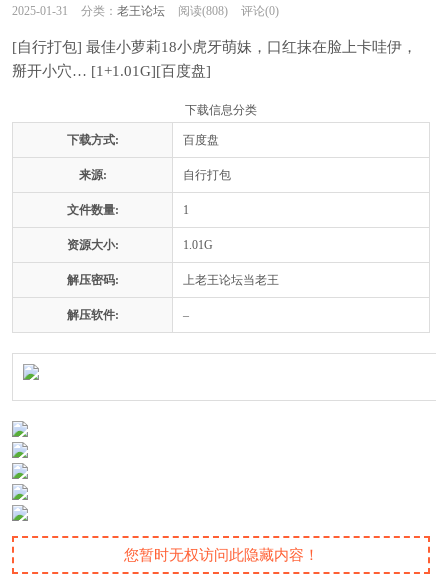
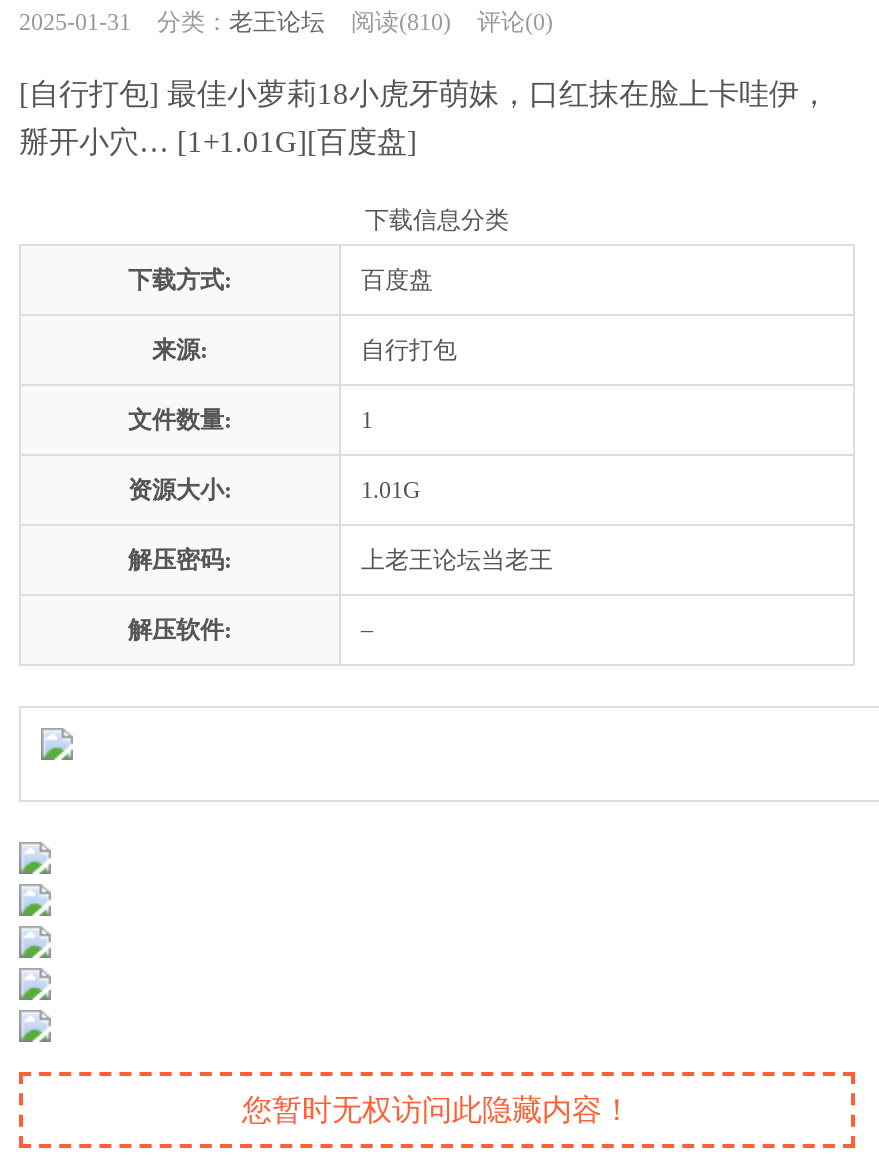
- 2025-01-31 分类：老王论坛 阅读(808) 评论(0)
+ 2025-01-31 分类：老王论坛 阅读(810) 评论(0)
